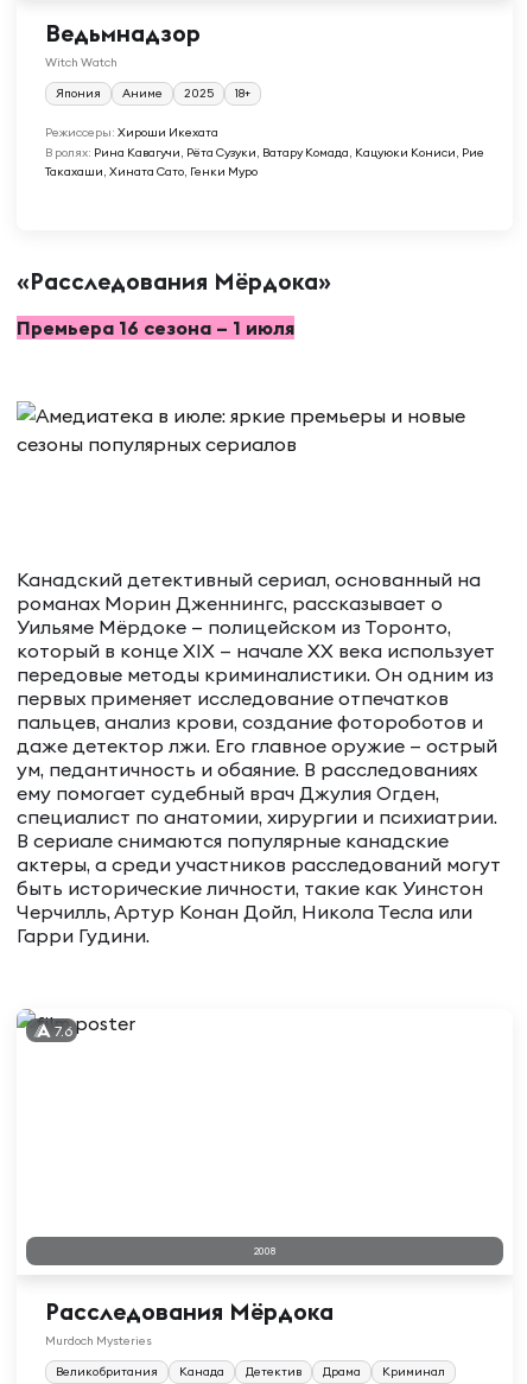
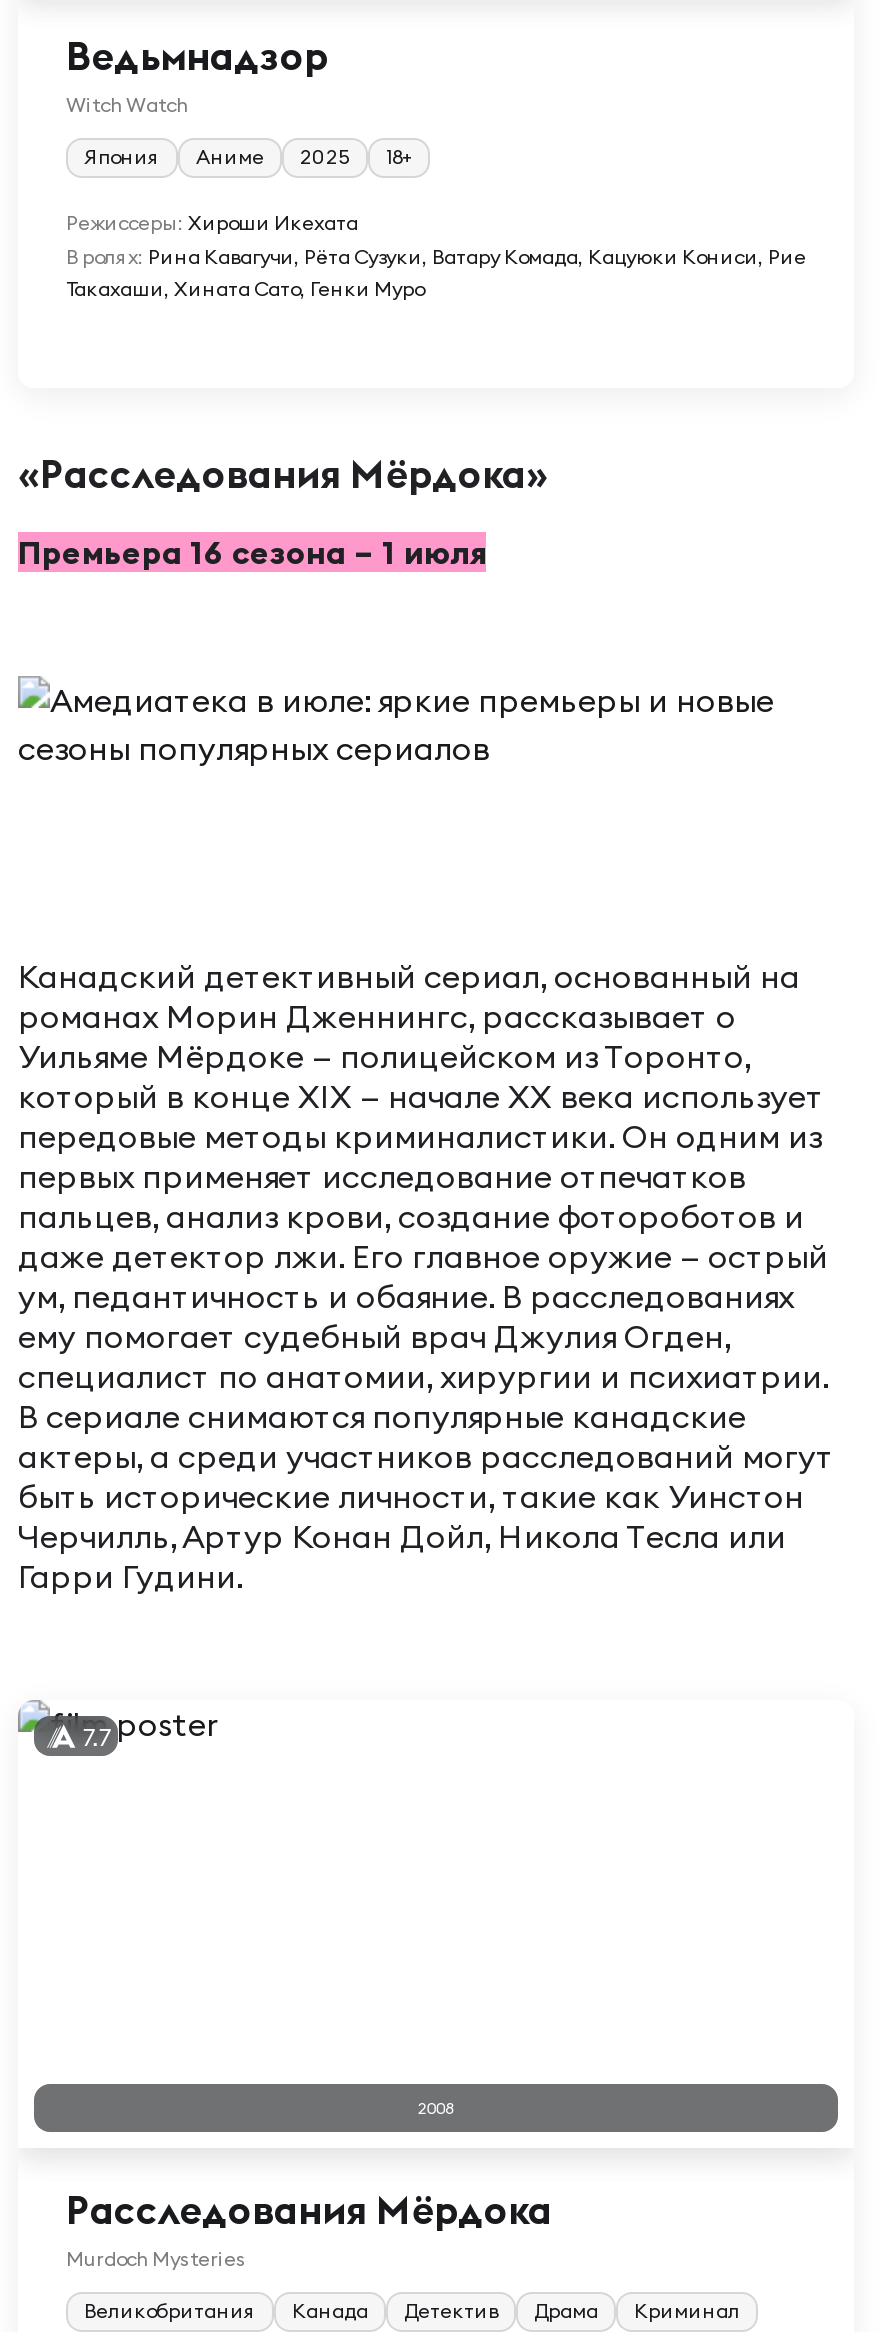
- 7.6
+ 7.7
